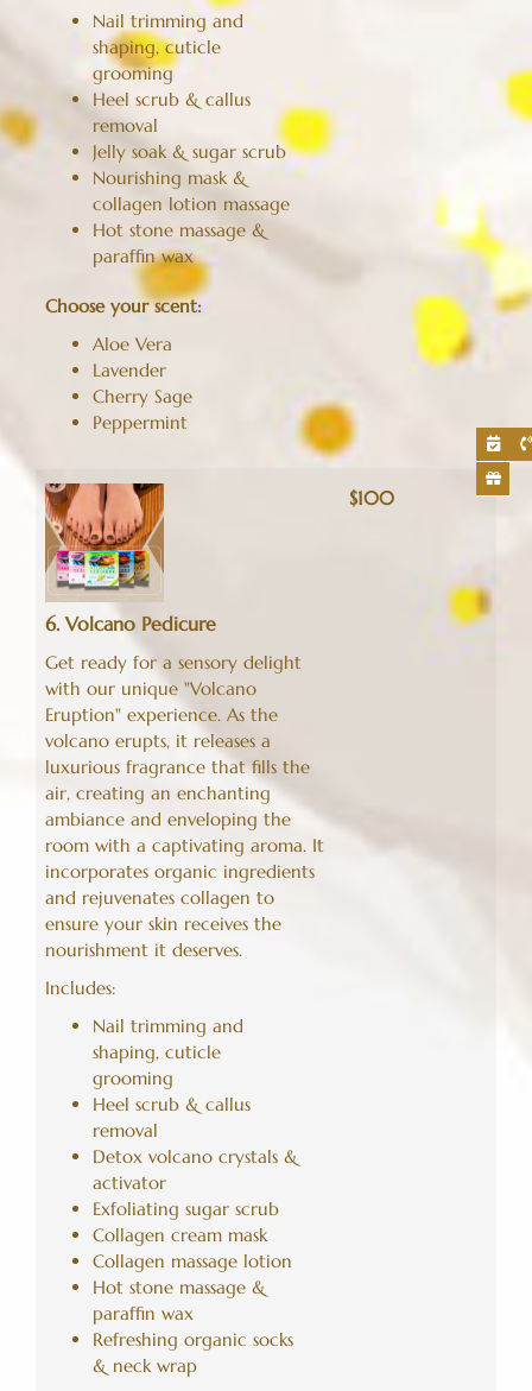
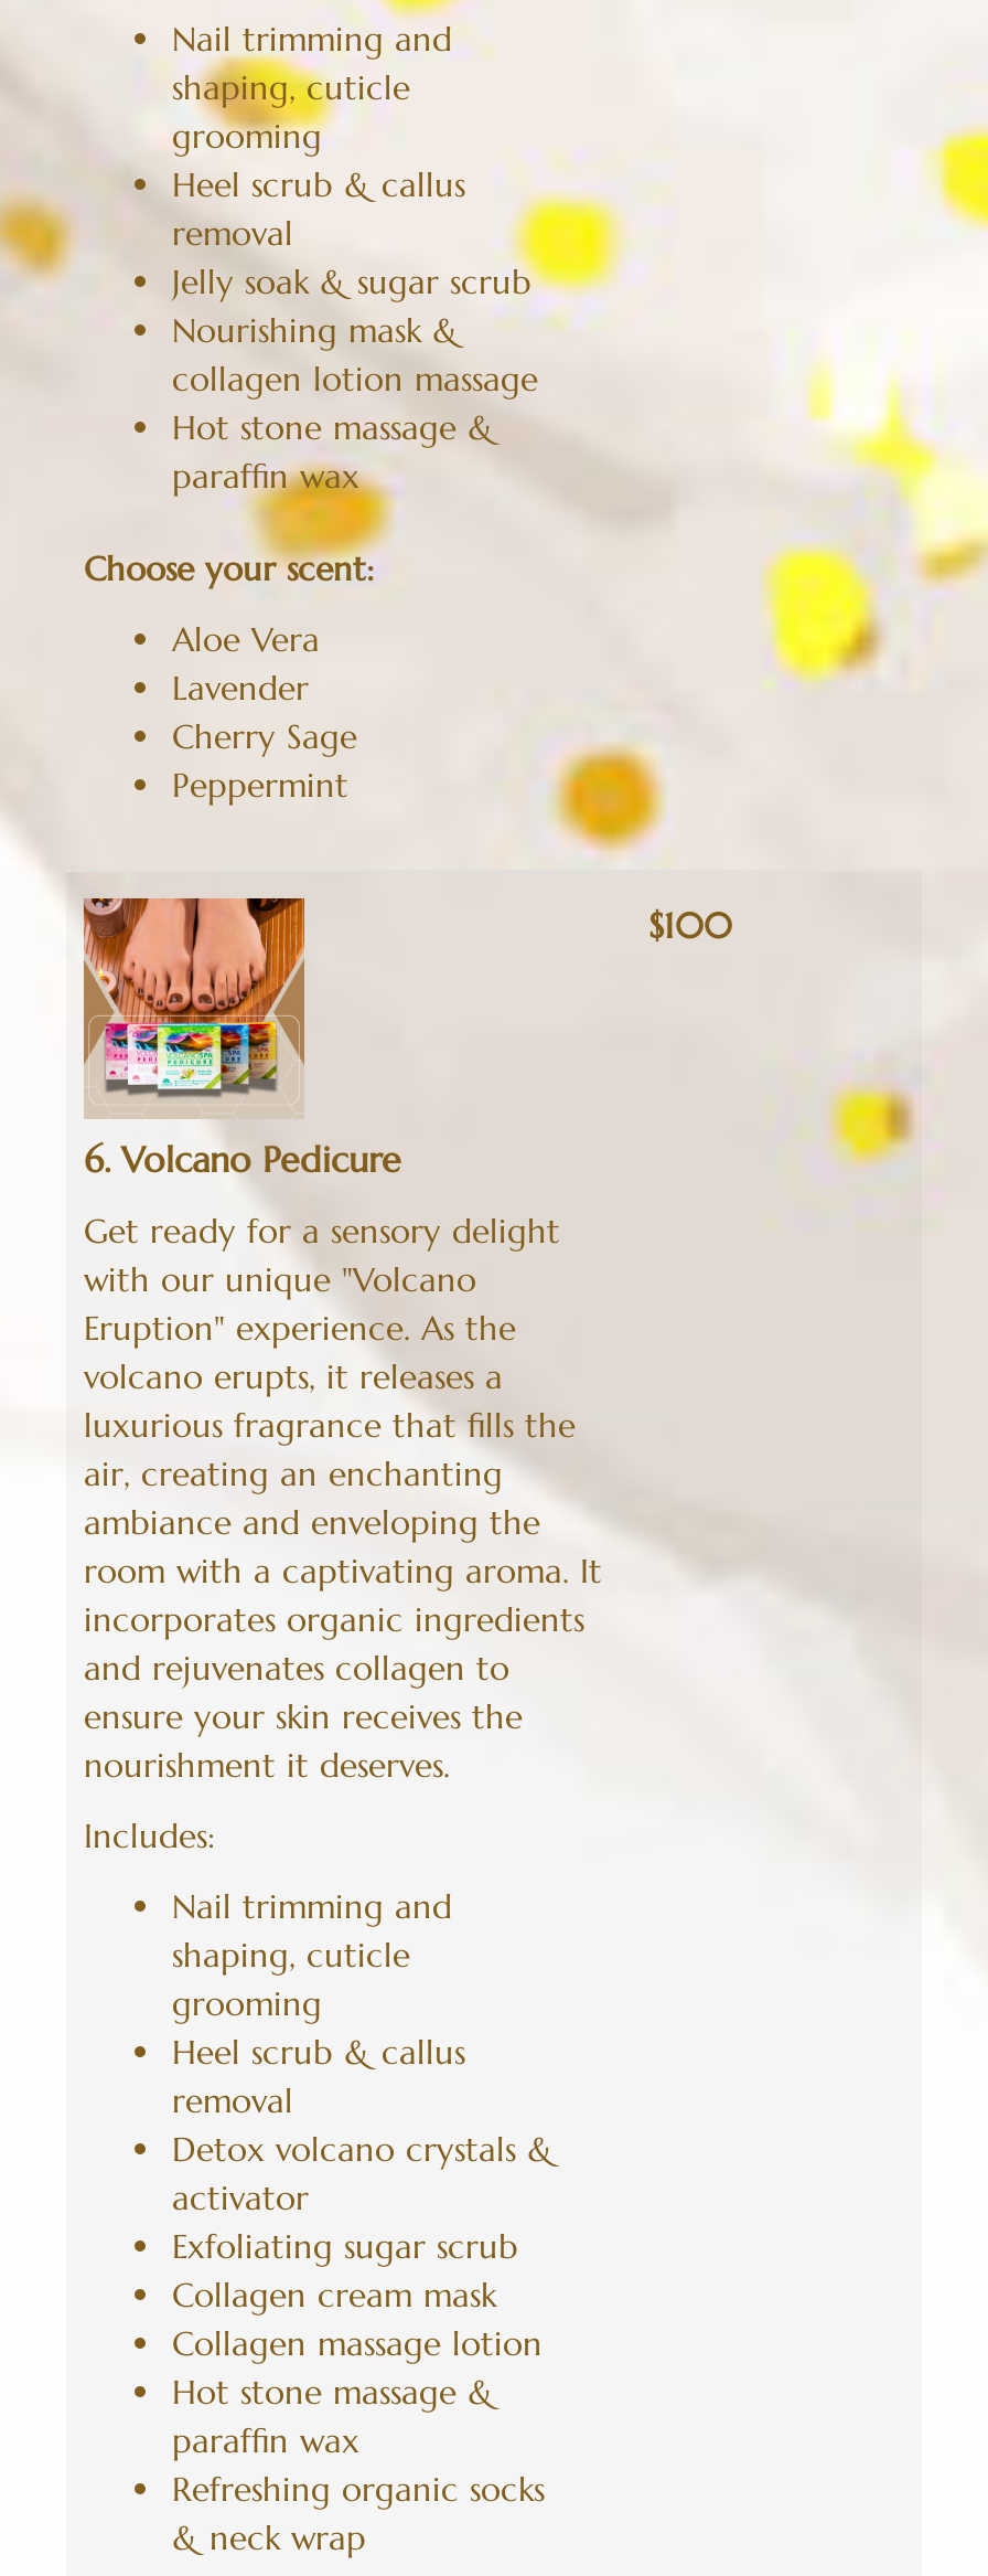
- [image]
